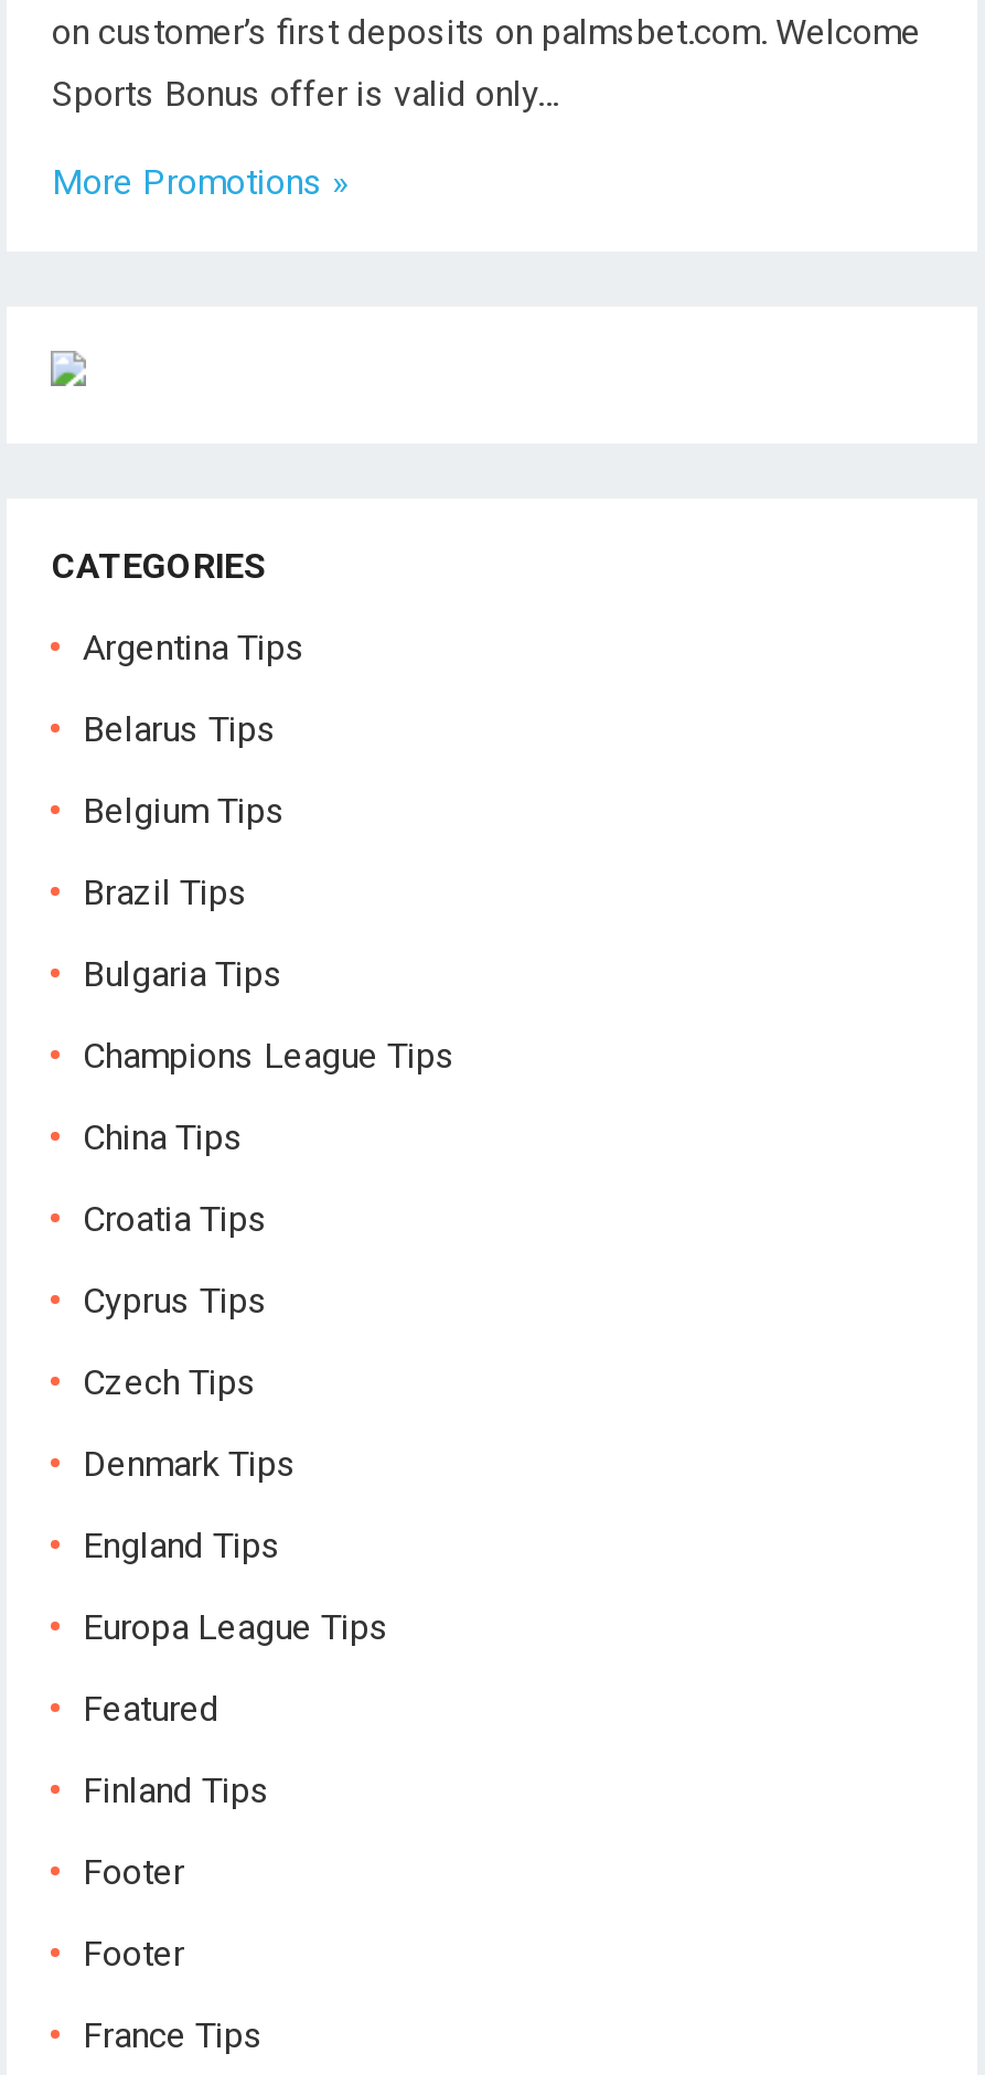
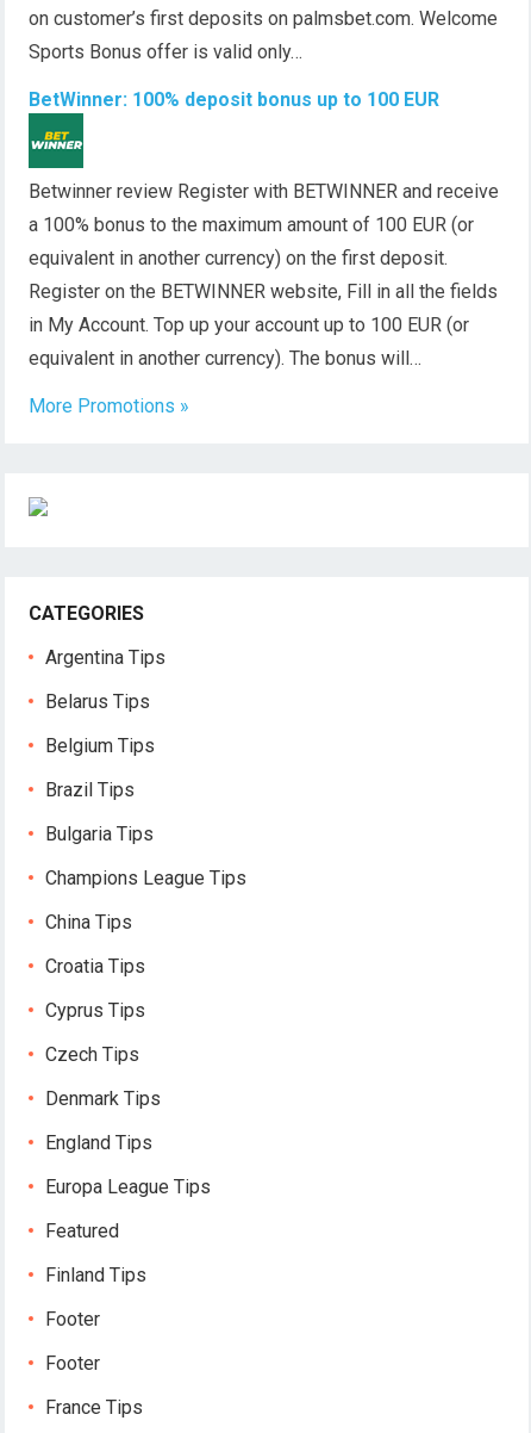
+ [image]
+ Betwinner review Register with BETWINNER and receive
+ a 100% bonus to the maximum amount of 100 EUR (or
+ equivalent in another currency) on the first deposit.
+ Register on the BETWINNER website, Fill in all the fields
+ in My Account. Top up your account up to 100 EUR (or
+ equivalent in another currency). The bonus will…

+ BetWinner: 100% deposit bonus up to 100 EUR
